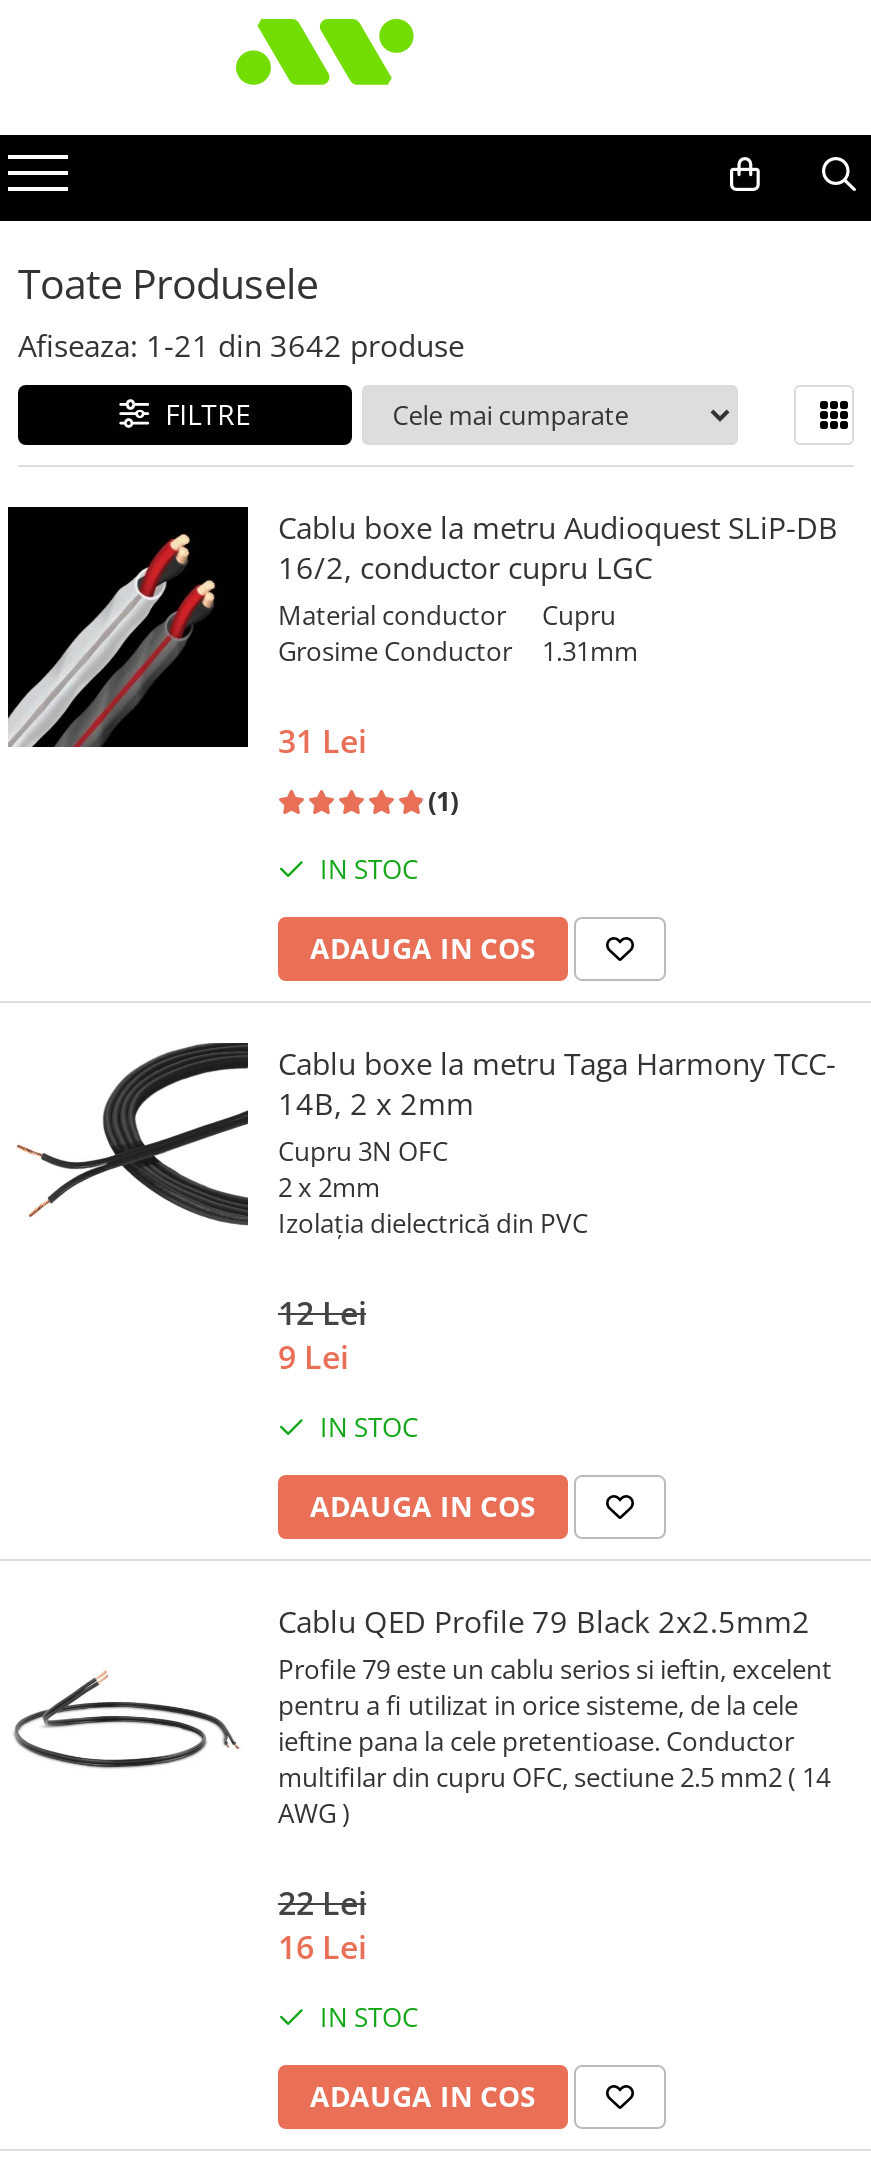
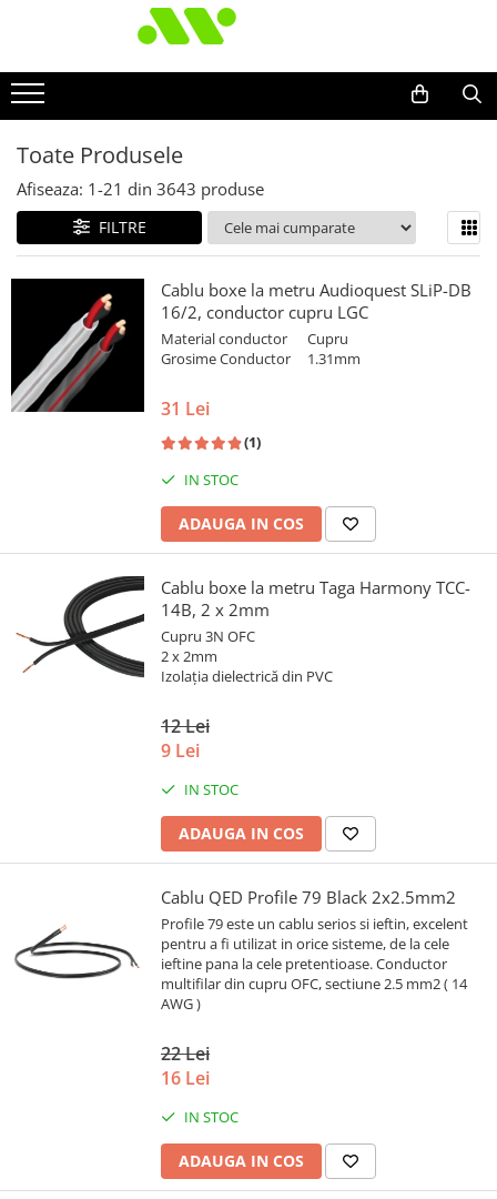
- Afiseaza: 1- 21 din 3642 produse
+ Afiseaza: 1- 21 din 3643 produse
